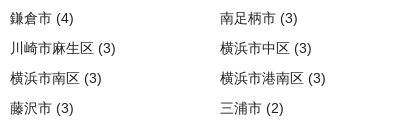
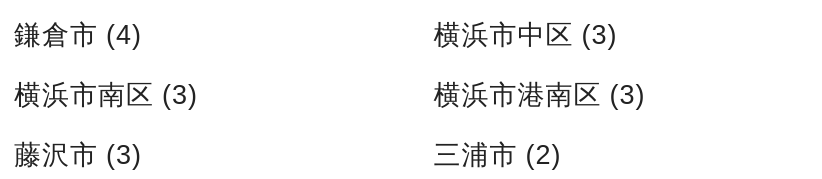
- 南足柄市 (3)
- 川崎市麻生区 (3)
